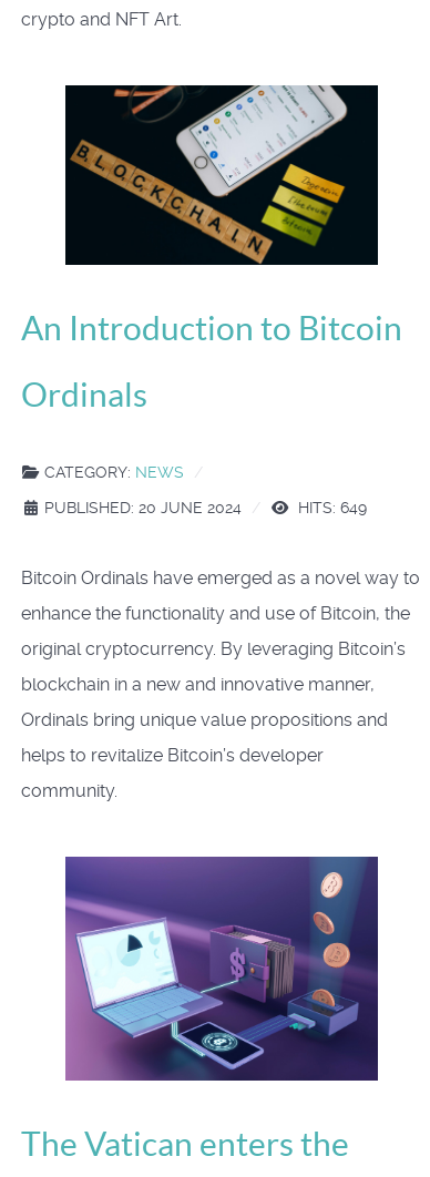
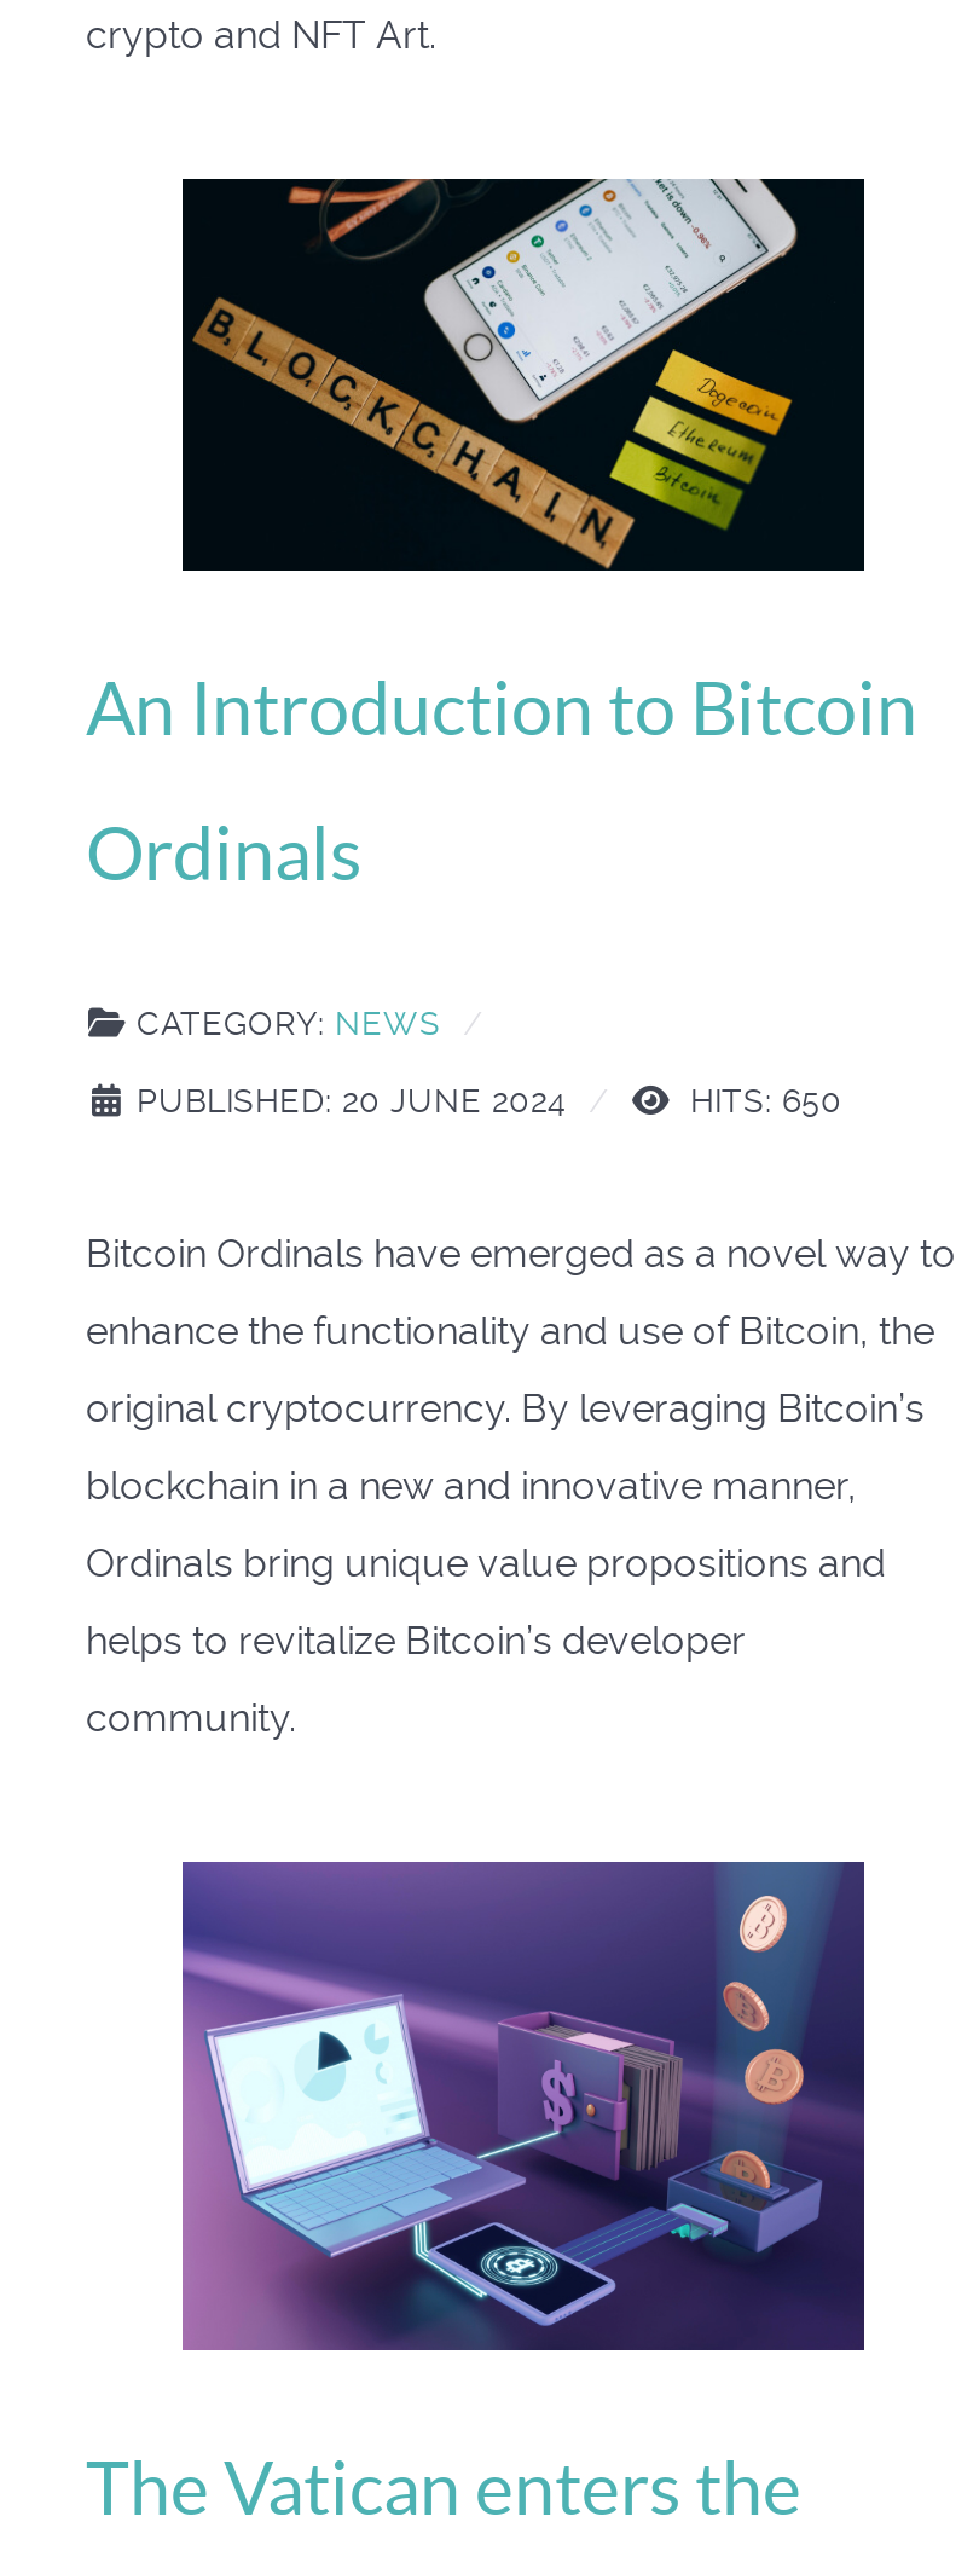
- HITS: 649
+ HITS: 650
